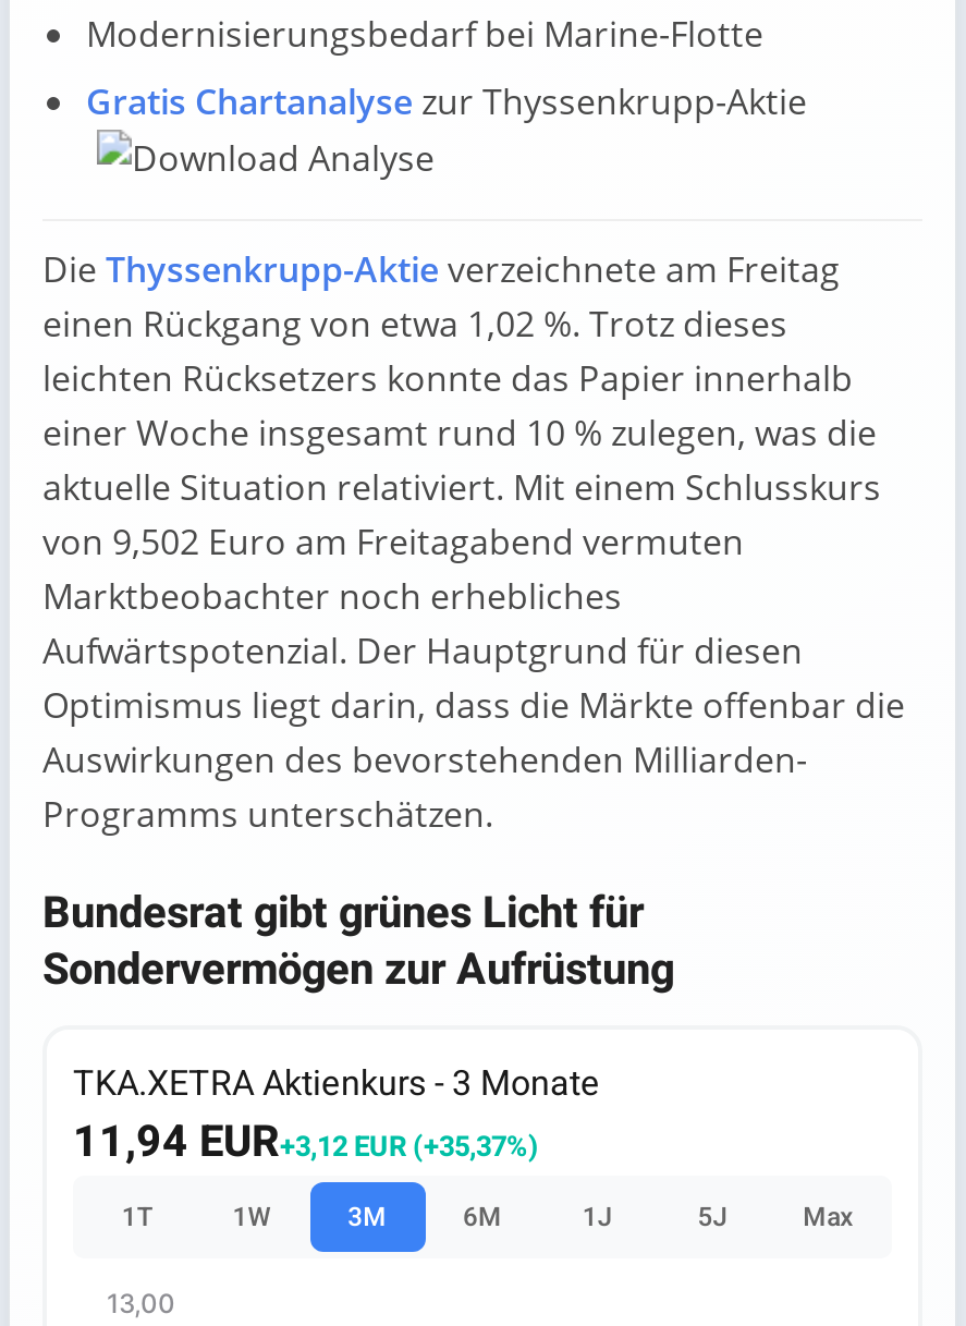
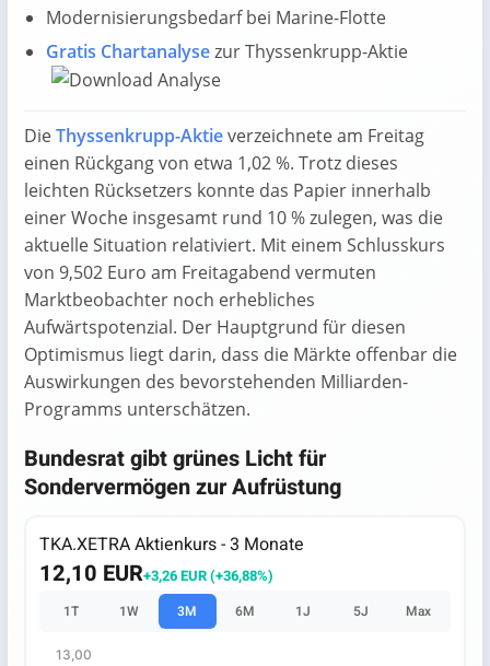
- 11,94 EUR+3,12 EUR (+35,37%)
+ 12,10 EUR+3,26 EUR (+36,88%)
